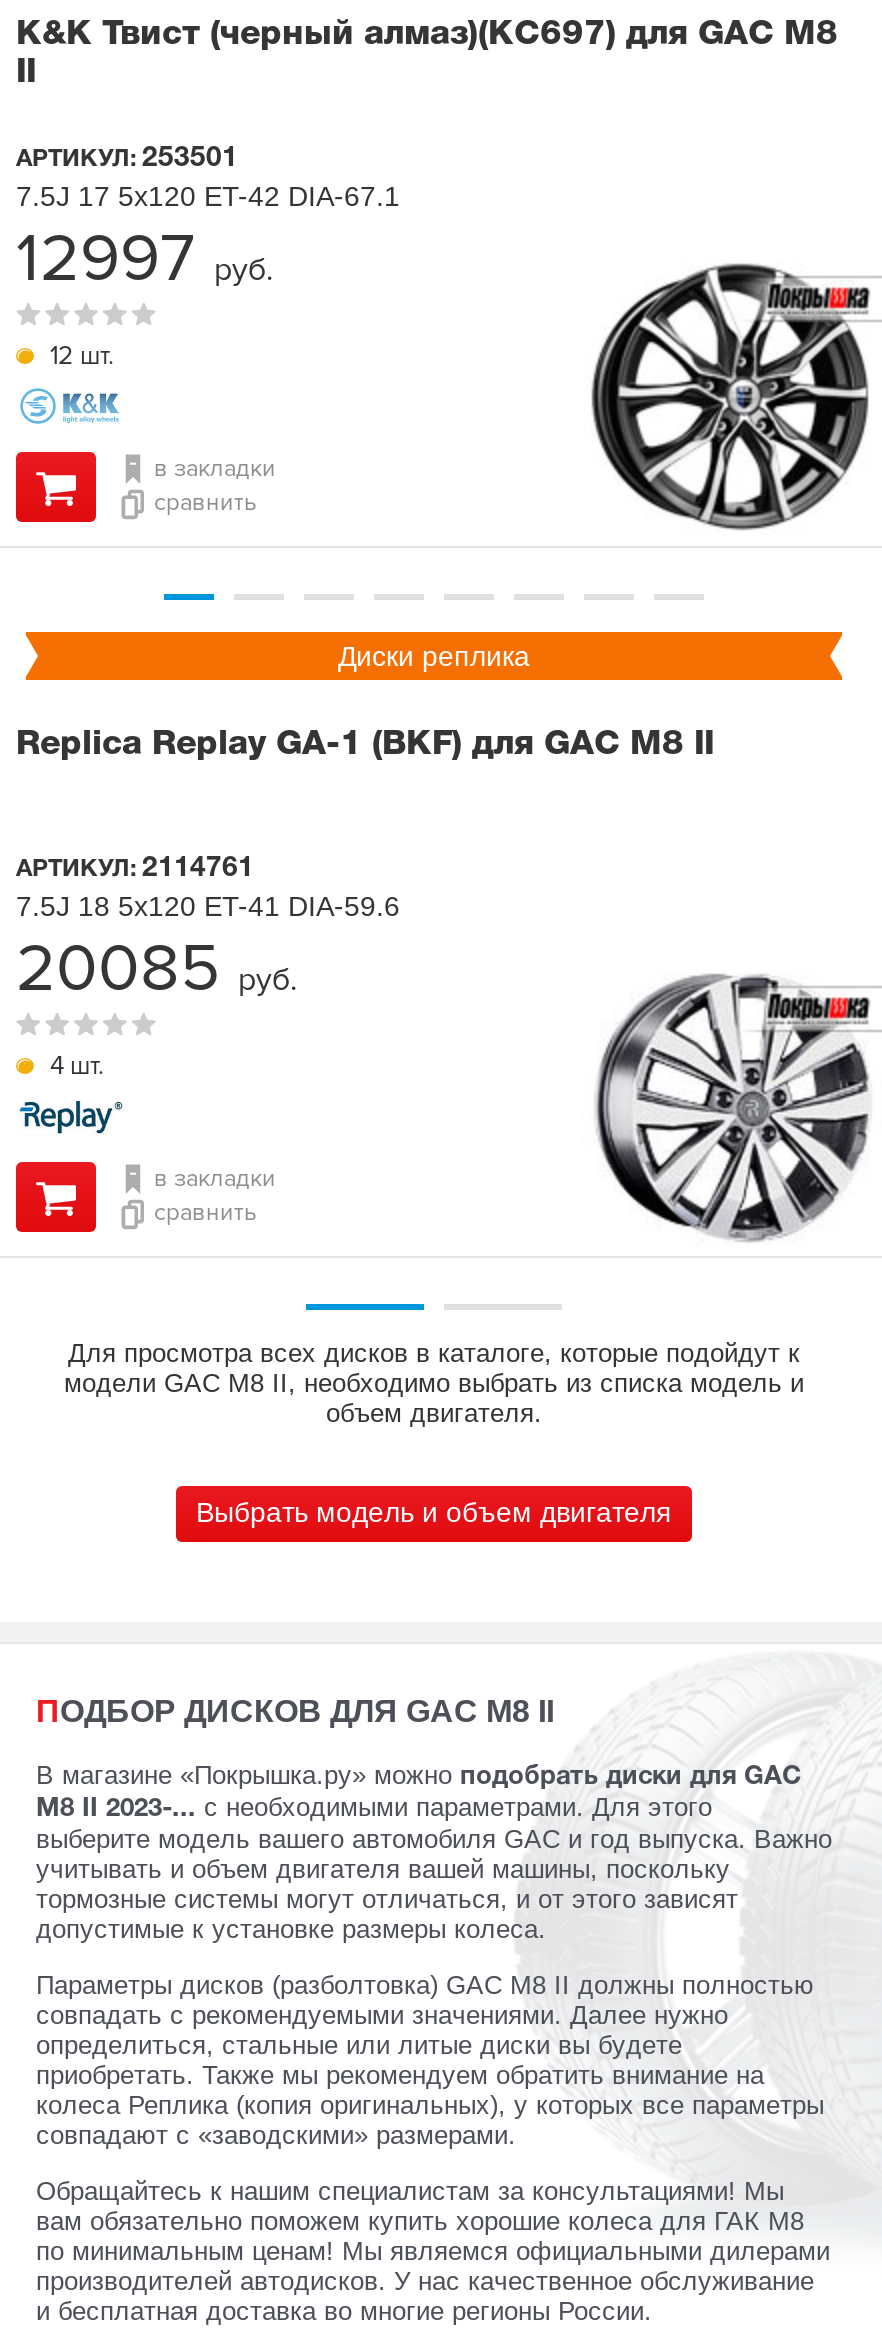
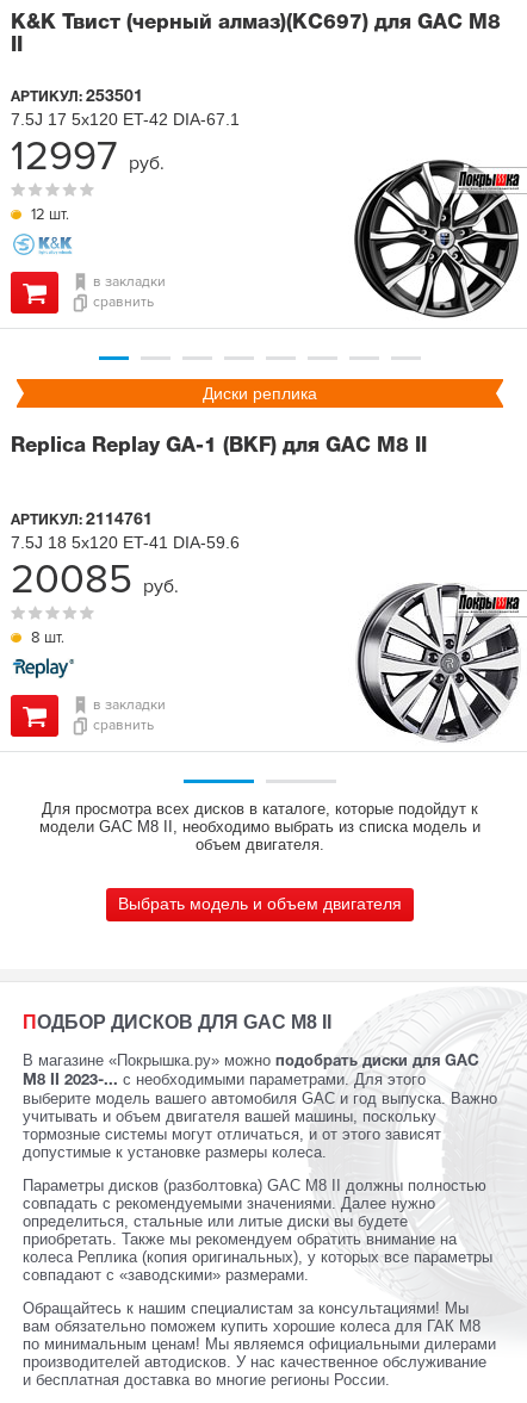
- 4 шт.
+ 8 шт.
